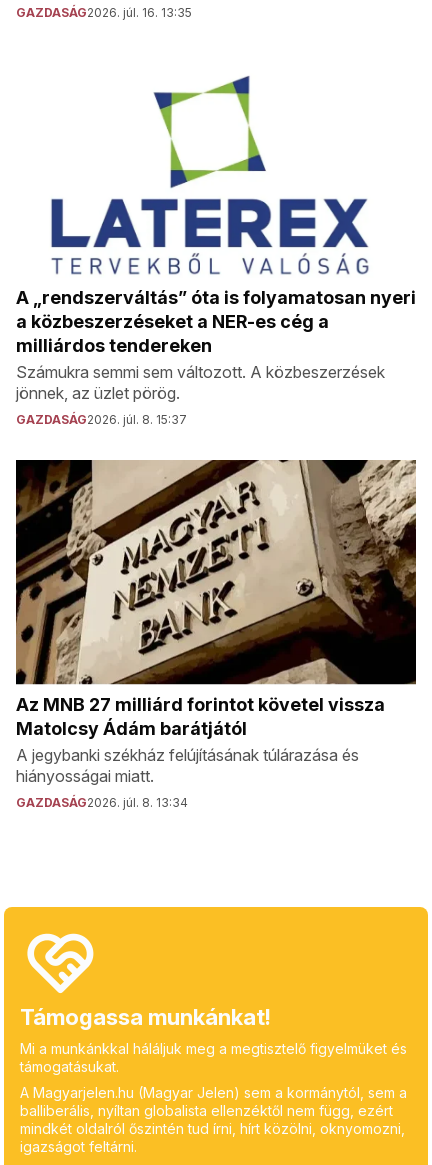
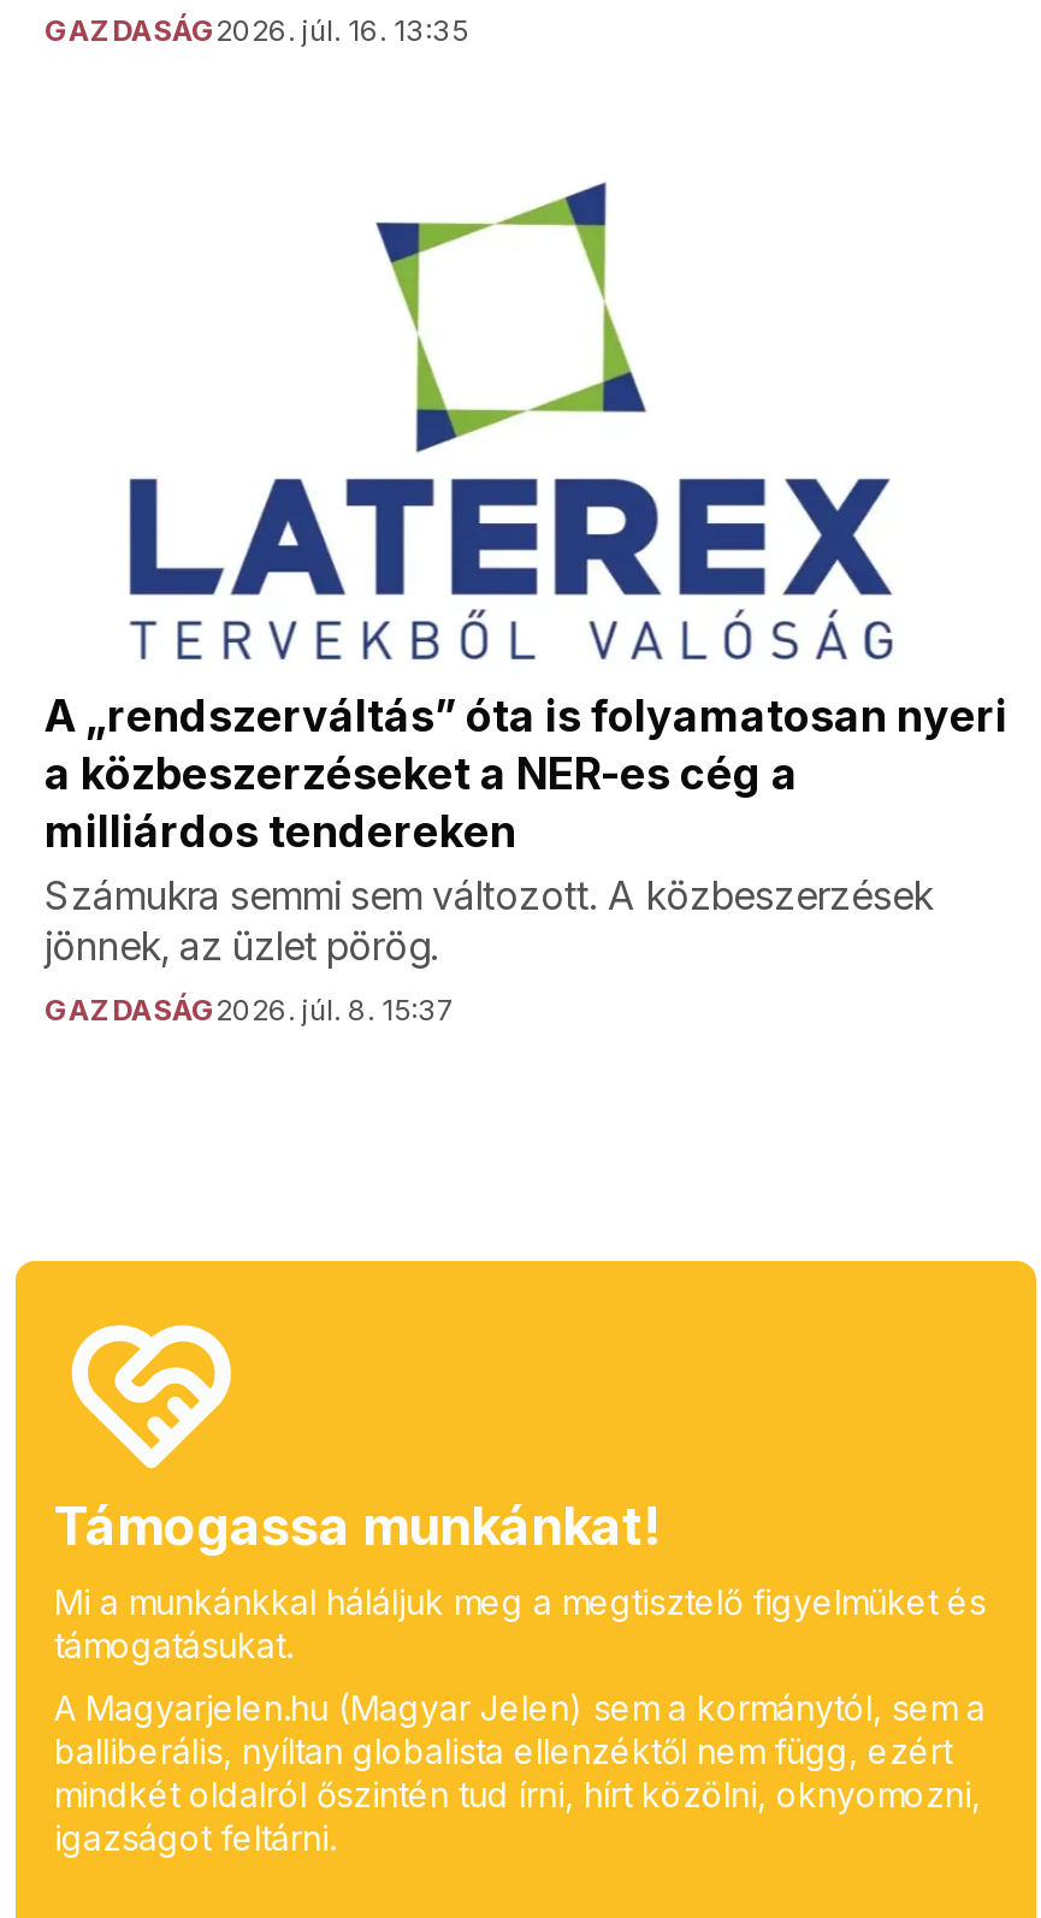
- [image]
- Az MNB 27 milliárd forintot követel vissza
- Matolcsy Ádám barátjától
- A jegybanki székház felújításának túlárazása és
- hiányosságai miatt.
- GAZDASÁG2026. júl. 8. 13:34
